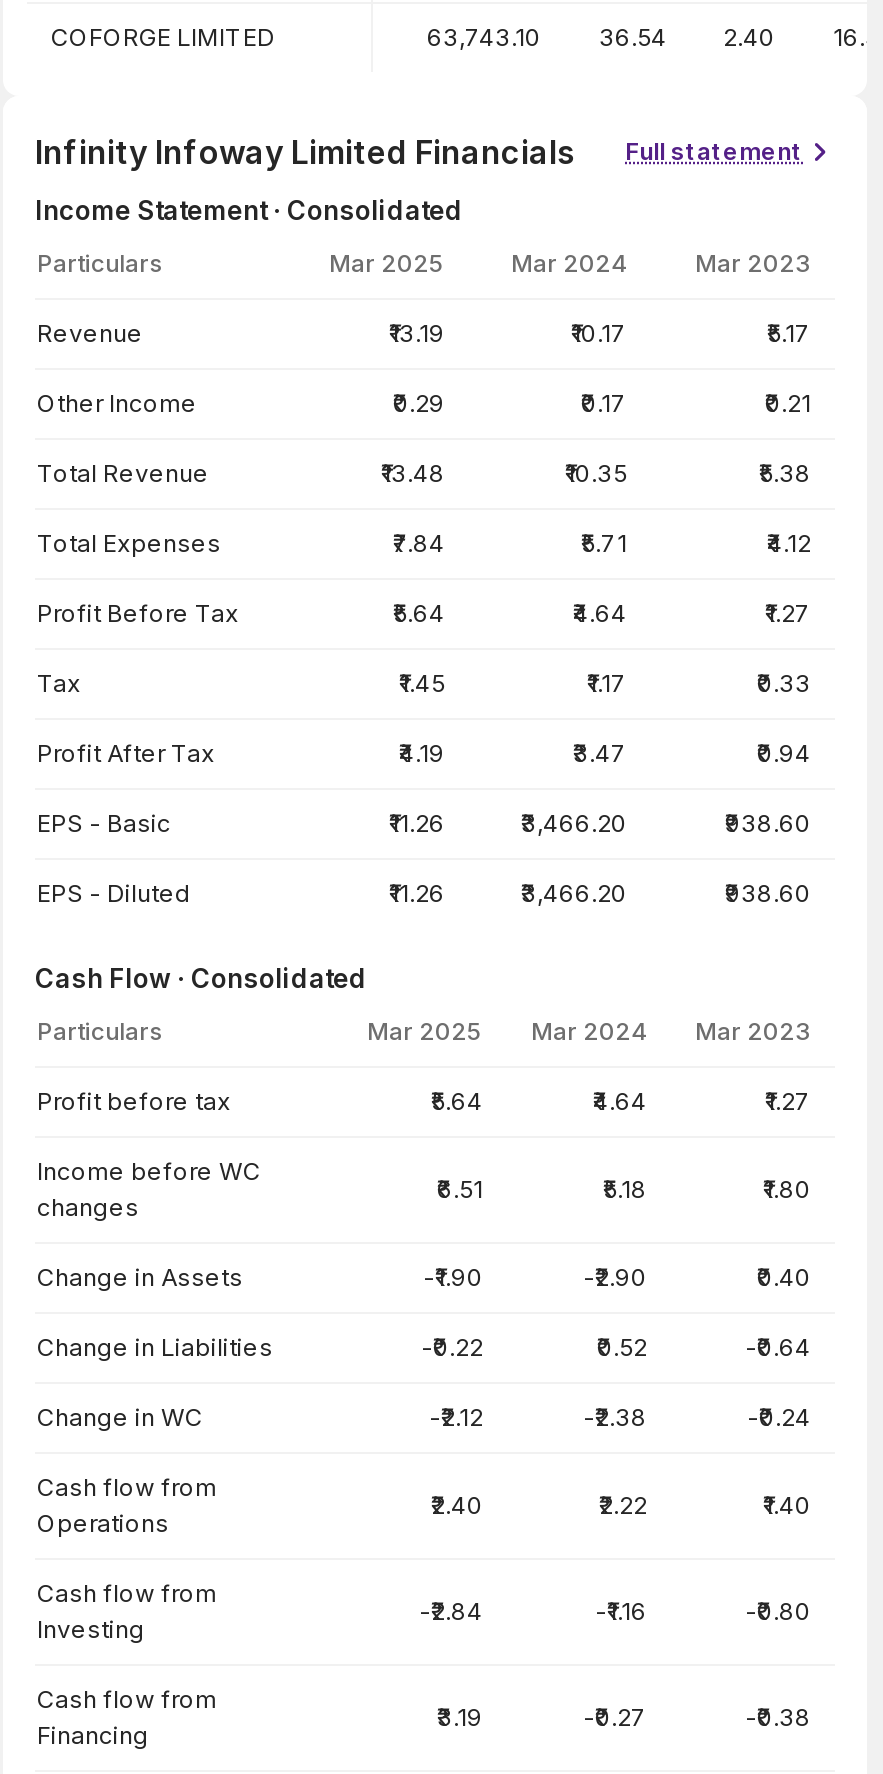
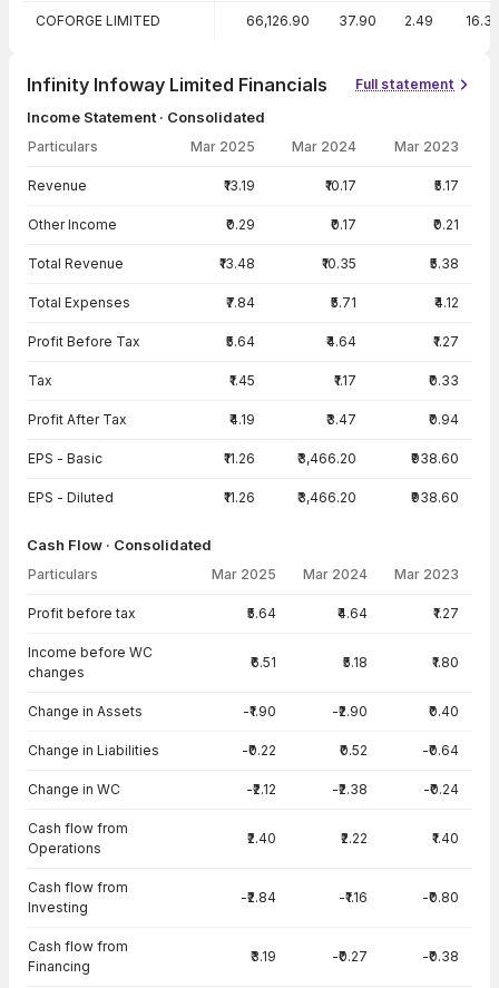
- 63,743.10
+ 66,126.90

- 36.54
+ 37.90

- 2.40
+ 2.49
